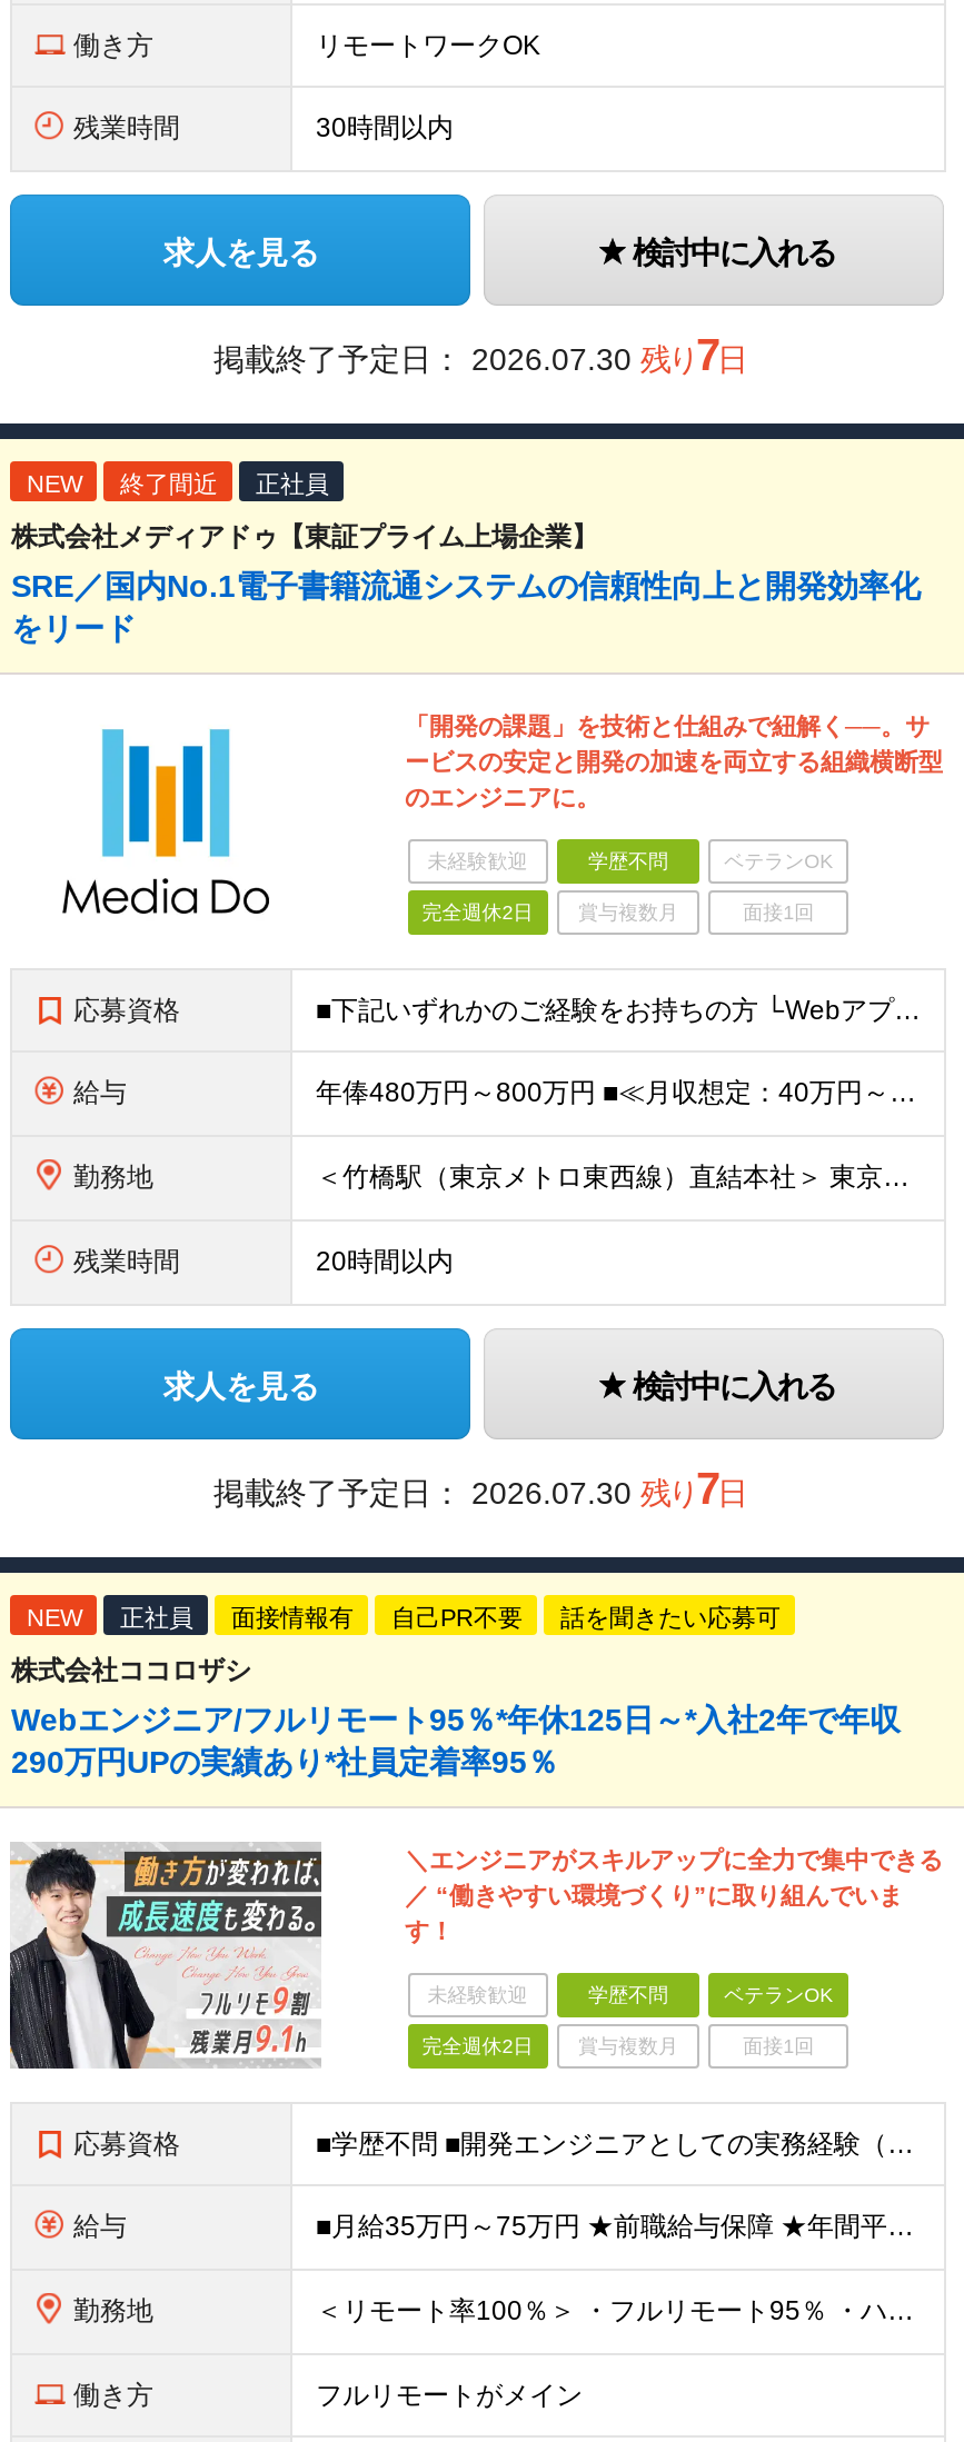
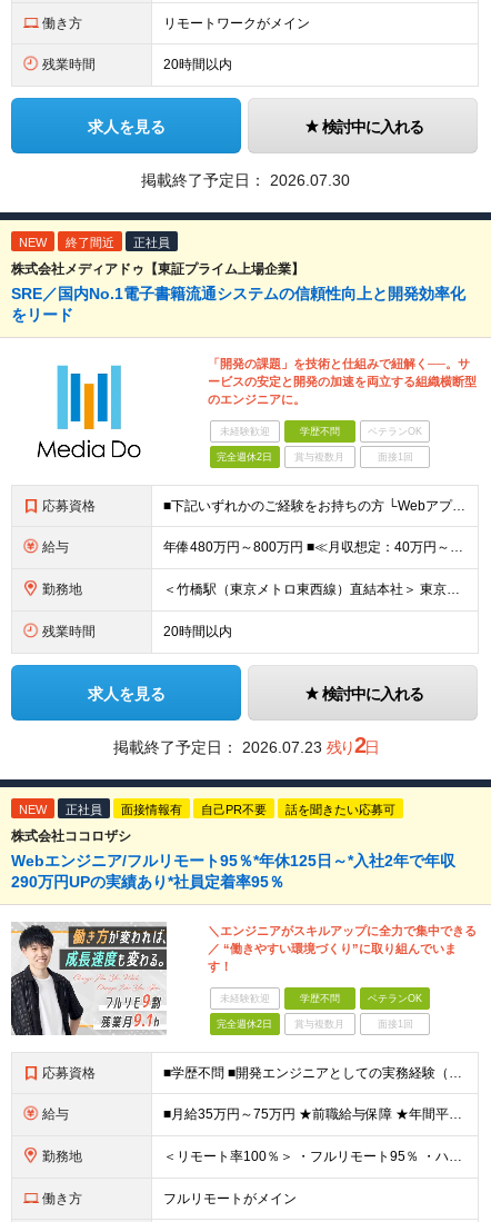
- リモートワークOK
+ リモートワークがメイン

- 30時間以内
+ 20時間以内

- 掲載終了予定日：2026.07.30 残り7日
+ 掲載終了予定日：2026.07.30

- 掲載終了予定日：2026.07.30 残り7日
+ 掲載終了予定日：2026.07.23 残り2日
